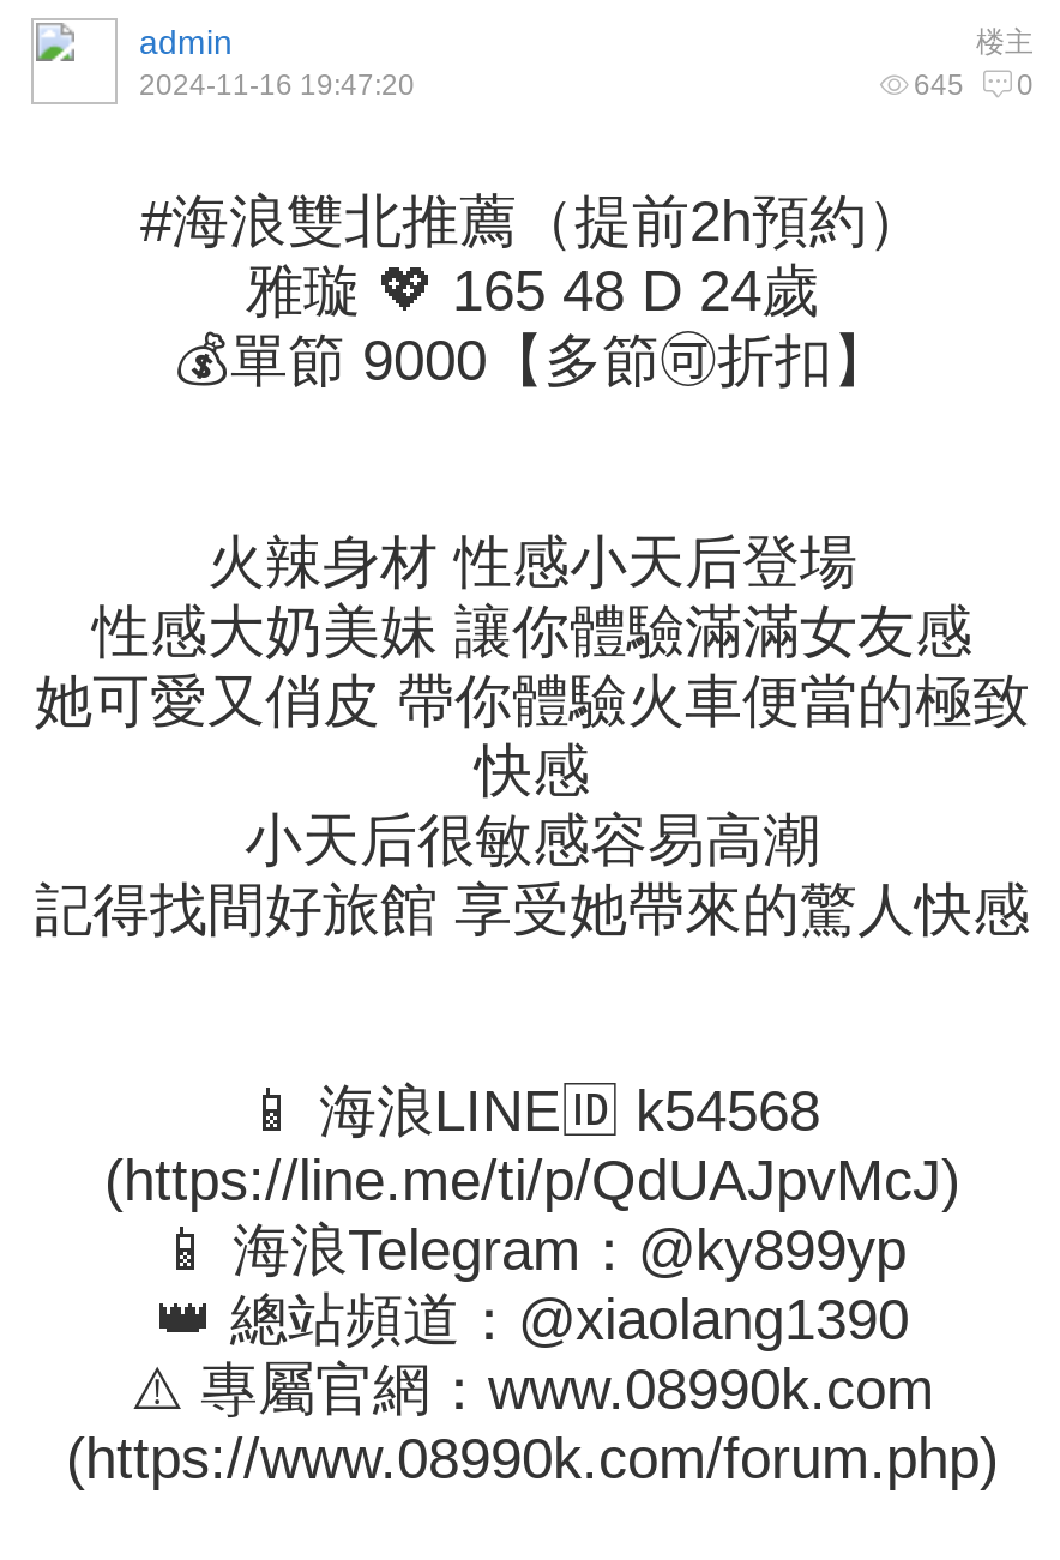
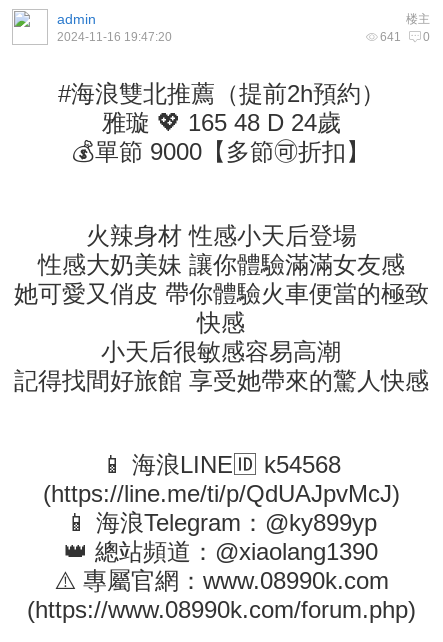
- 645 0
+ 641 0
